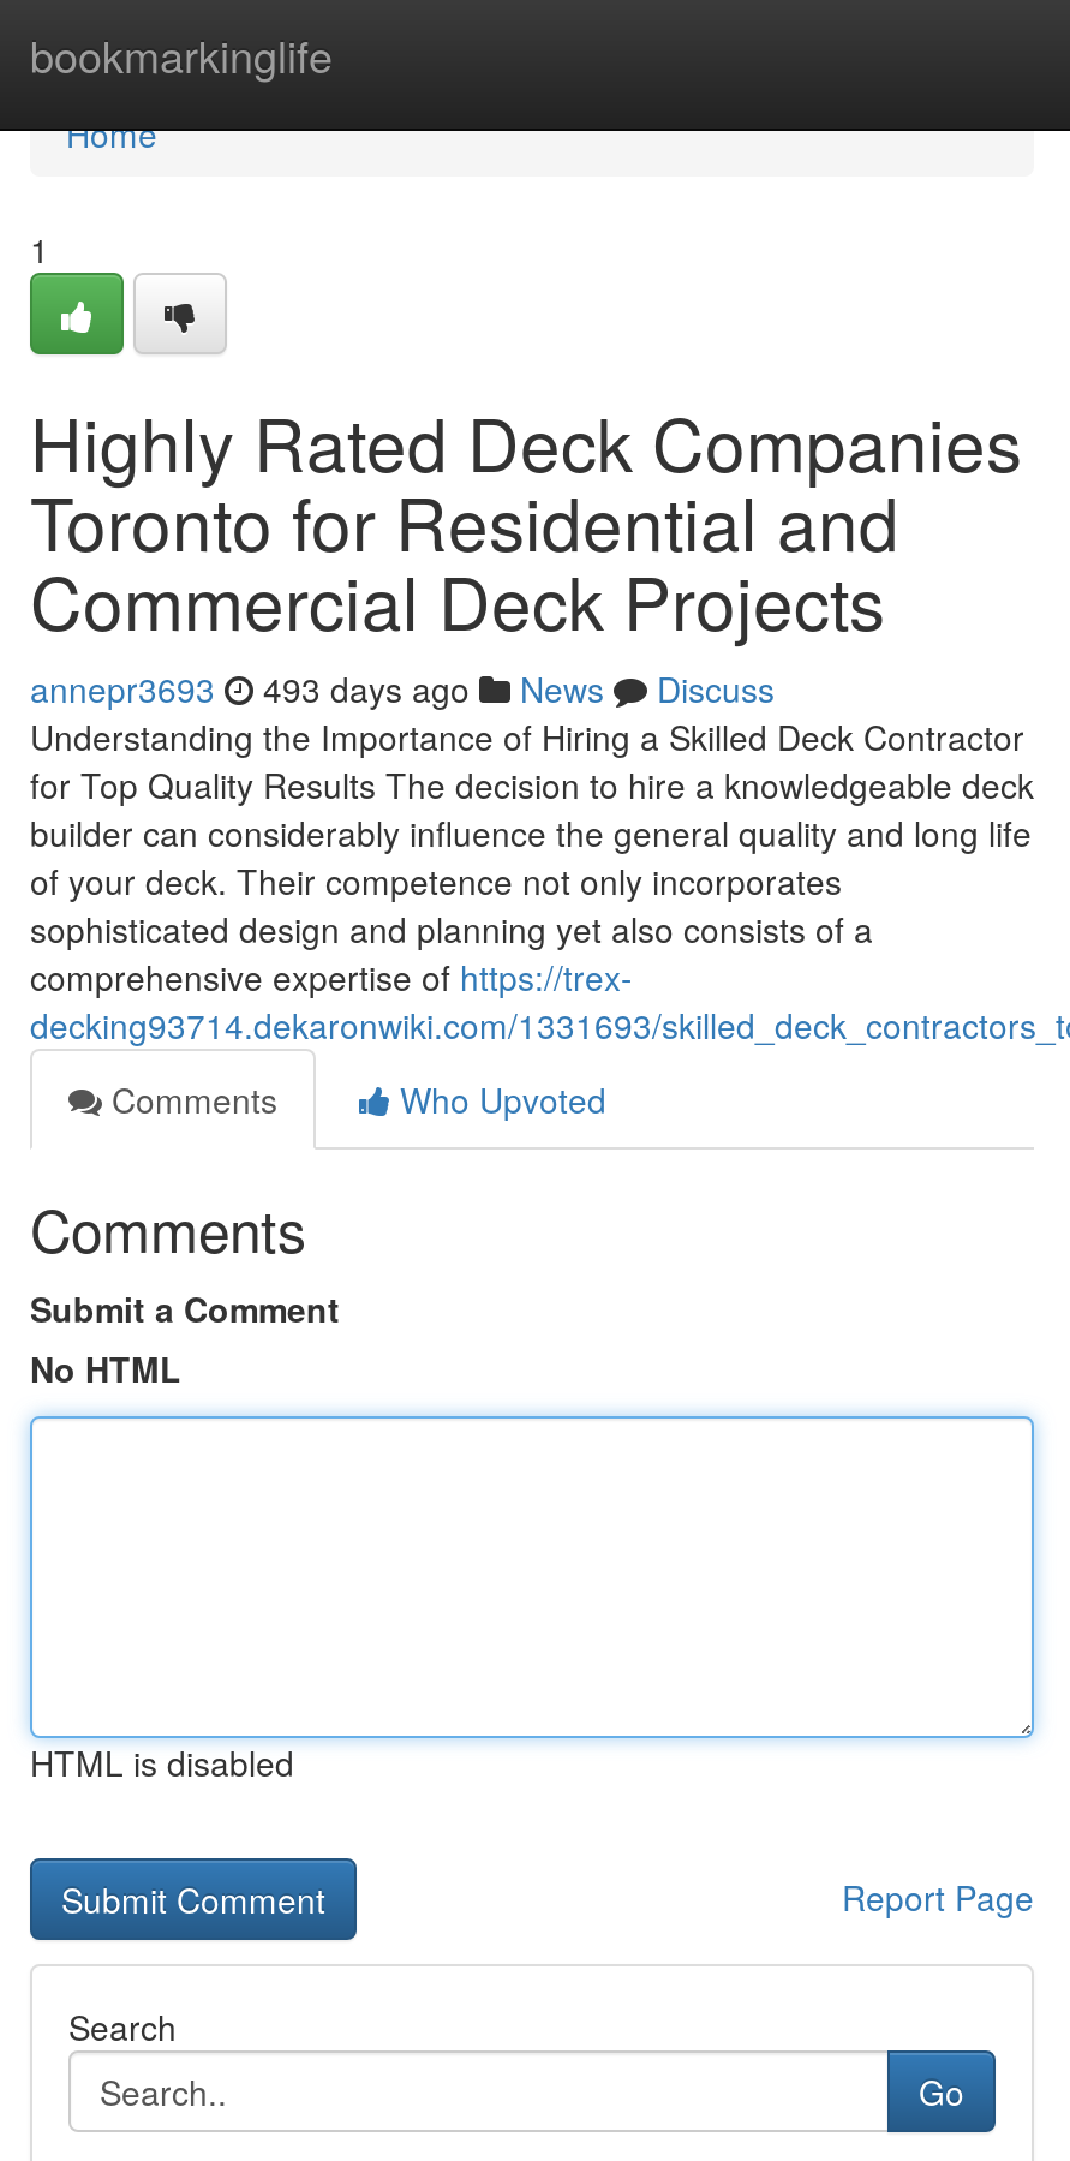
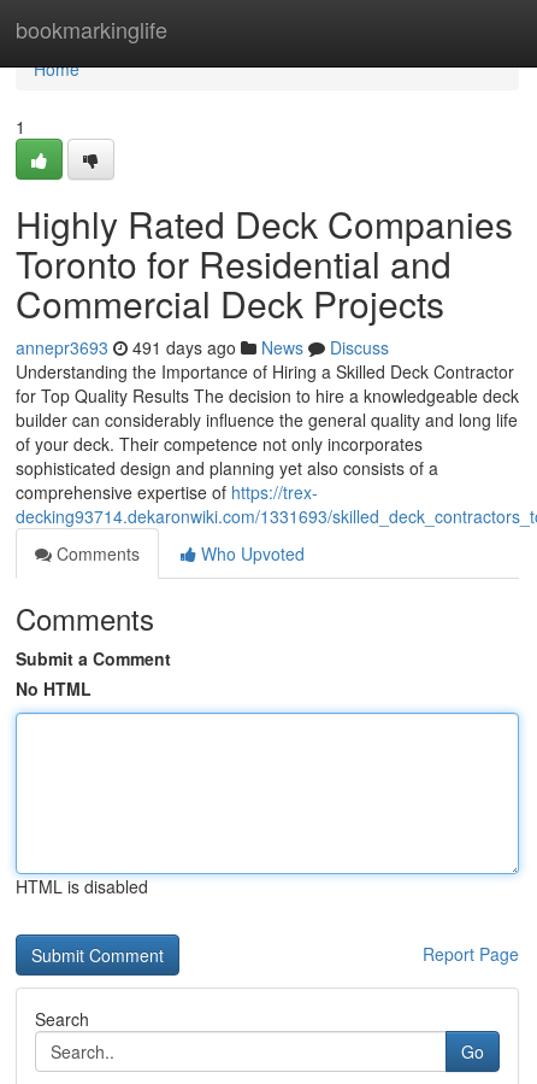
- annepr3693 493 days ago News Discuss
+ annepr3693 491 days ago News Discuss
